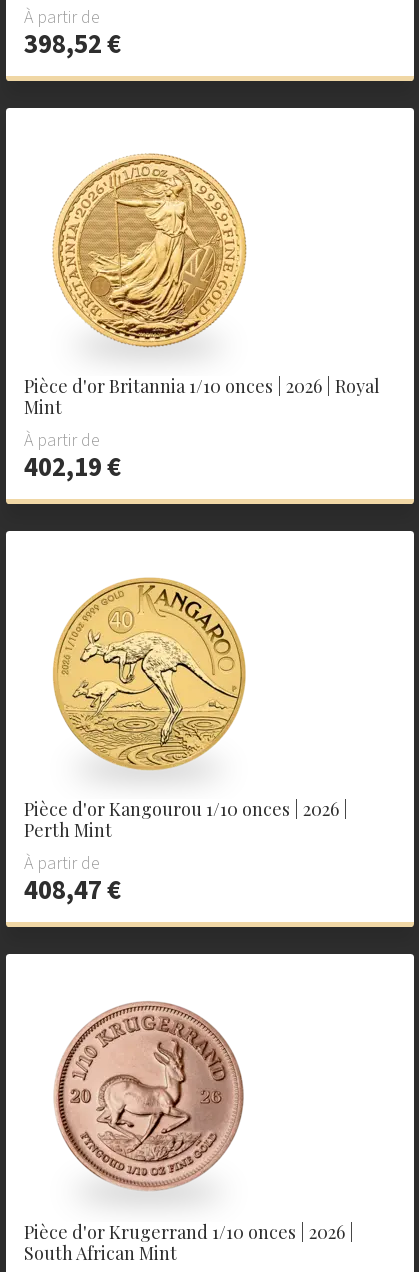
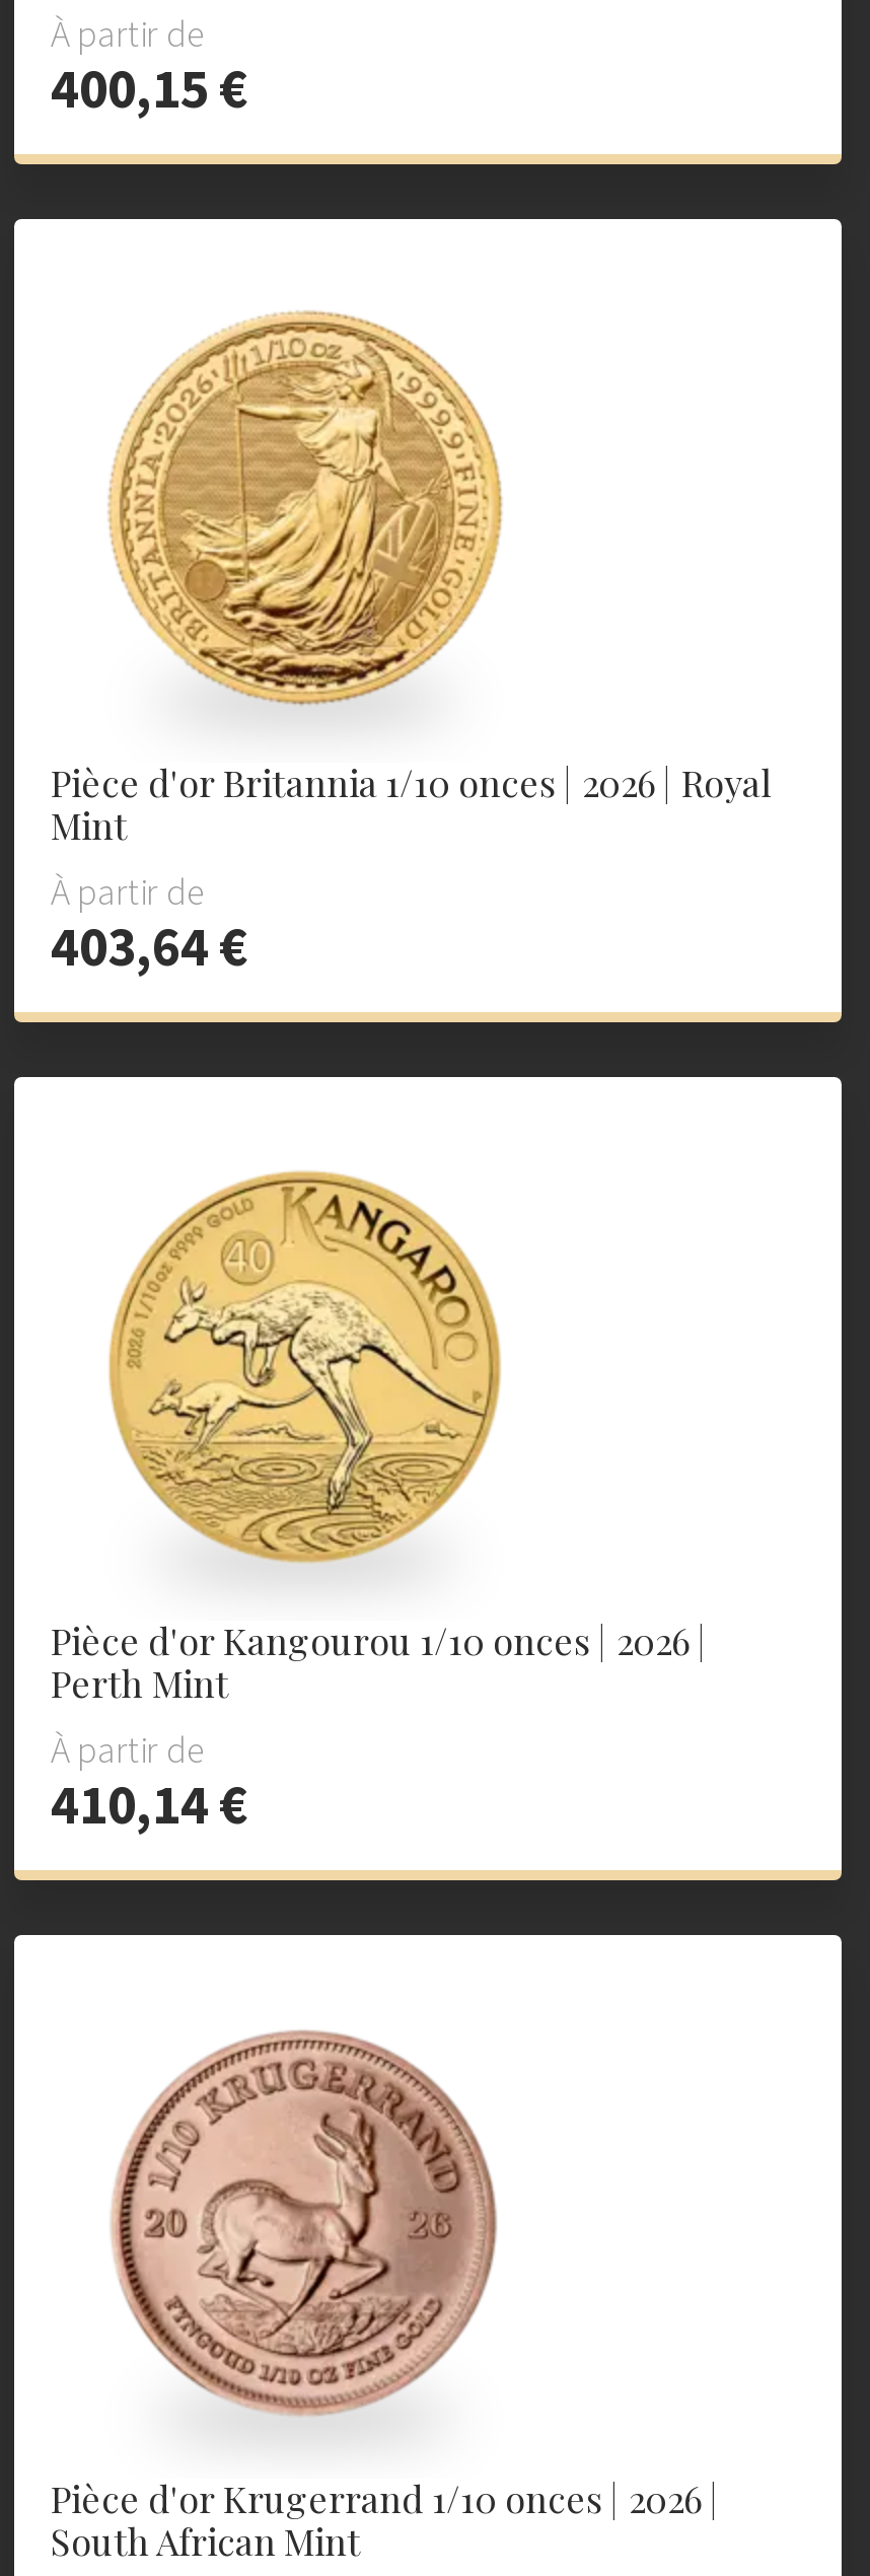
- 398,52 €
+ 400,15 €

- 402,19 €
+ 403,64 €

- 408,47 €
+ 410,14 €
